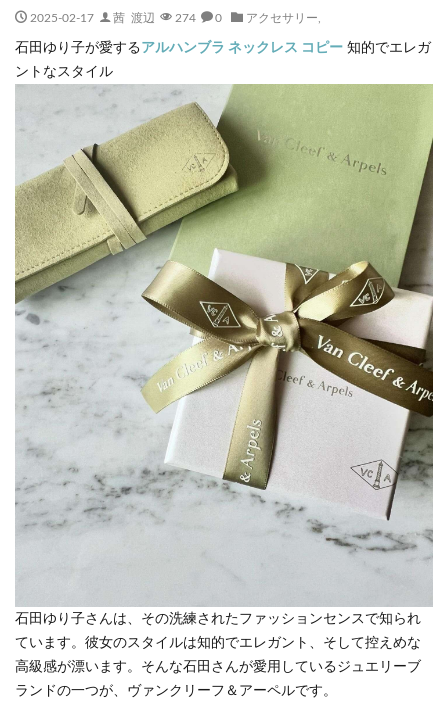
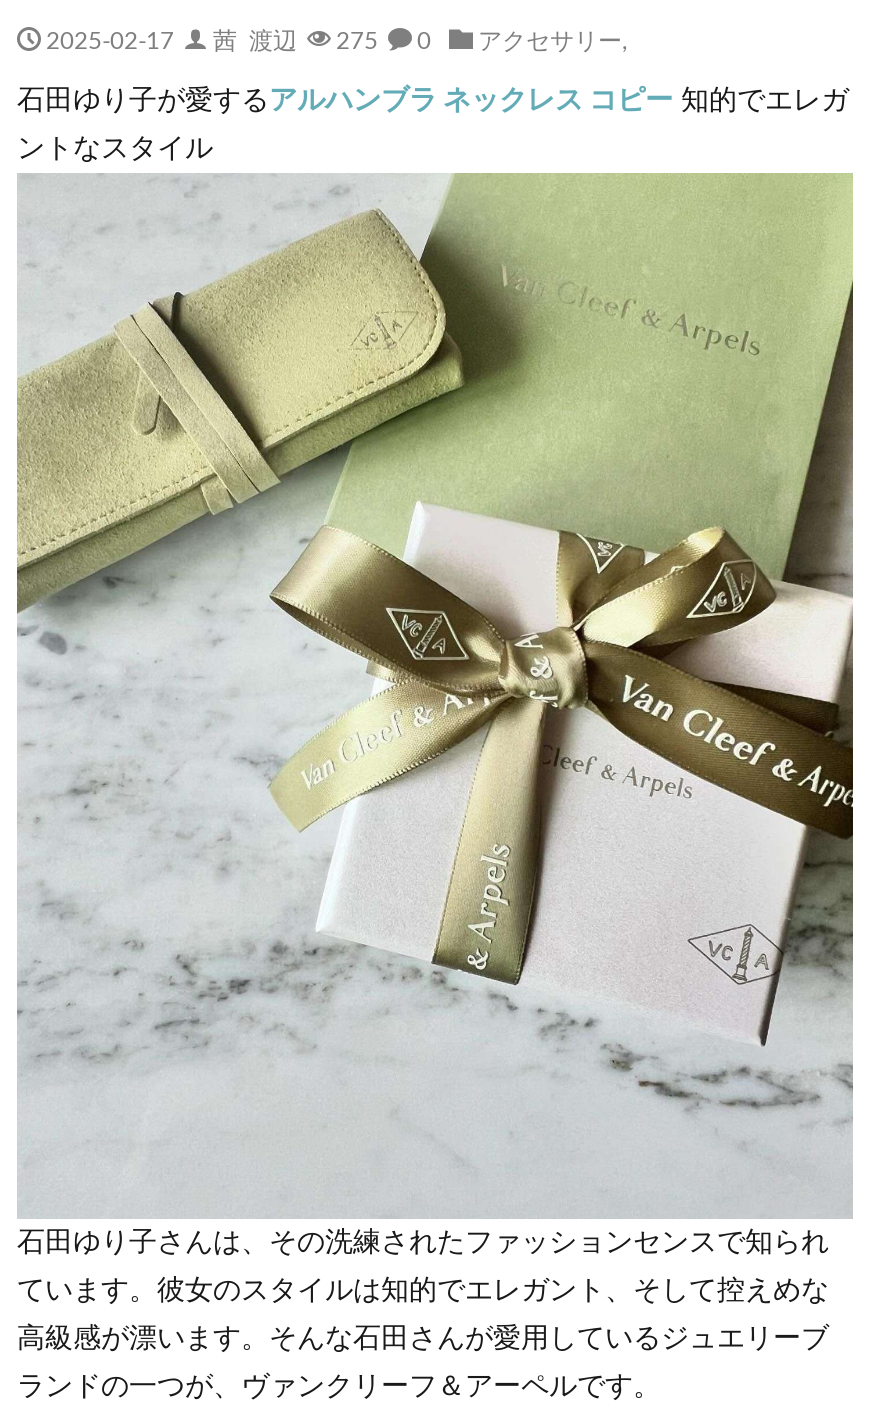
- 2025-02-17 茜 渡辺 274 0 アクセサリー,
+ 2025-02-17 茜 渡辺 275 0 アクセサリー,
